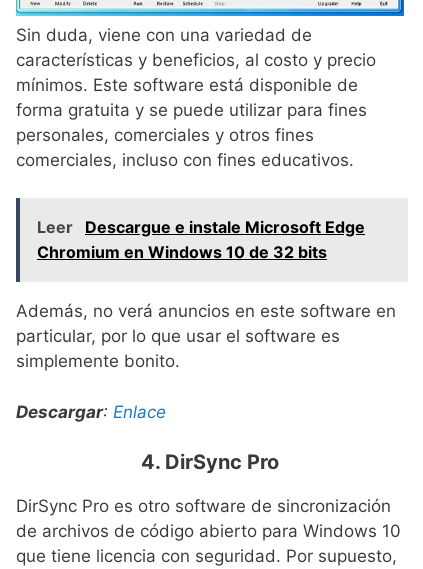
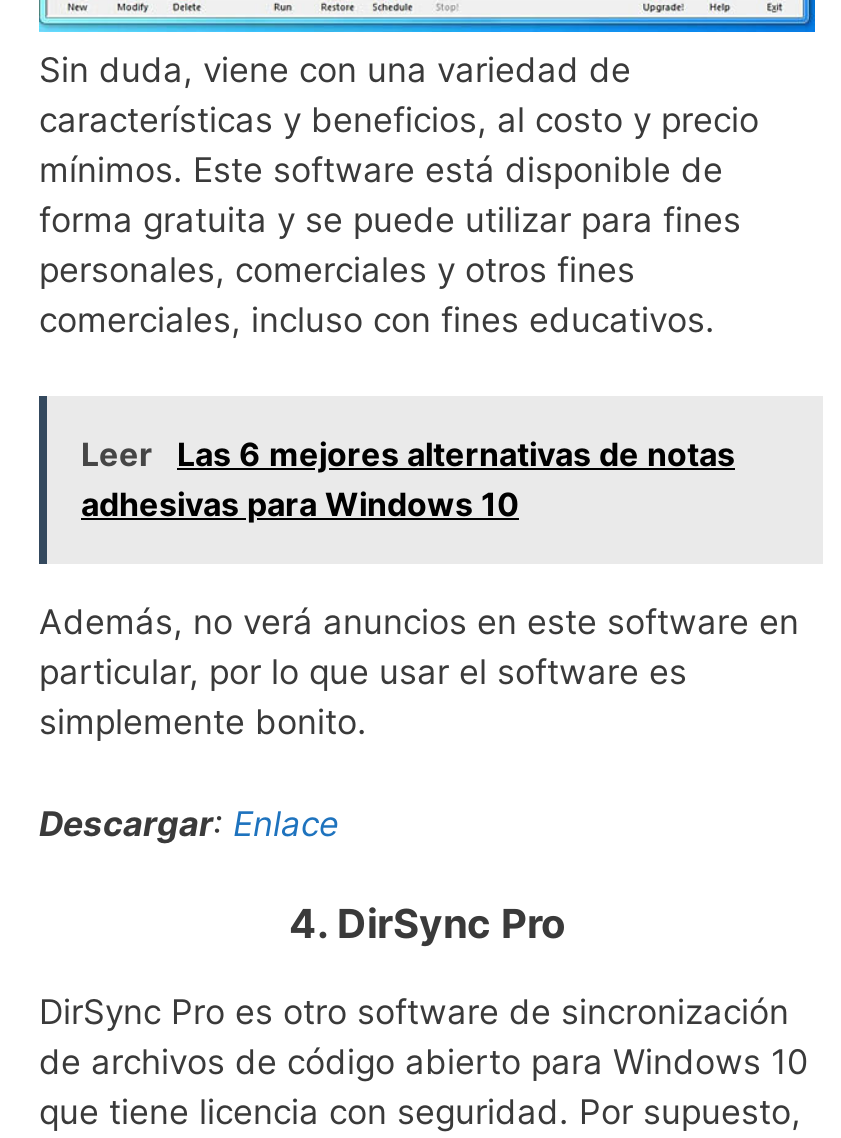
- Leer Descargue e instale Microsoft Edge
- Chromium en Windows 10 de 32 bits
+ Leer Las 6 mejores alternativas de notas
+ adhesivas para Windows 10
